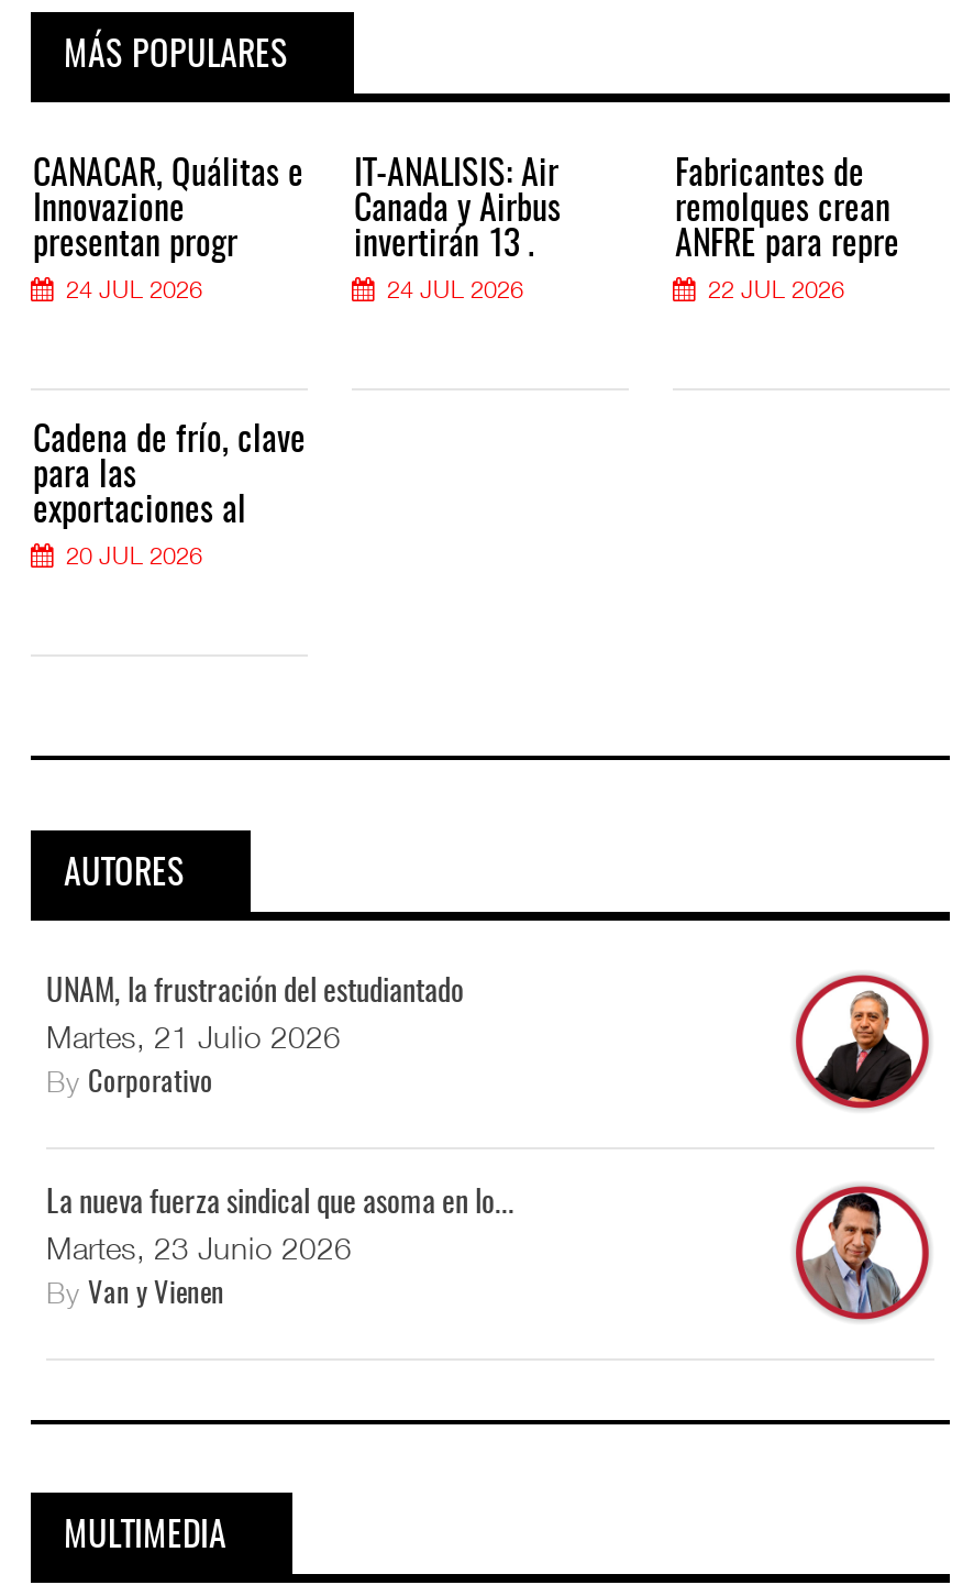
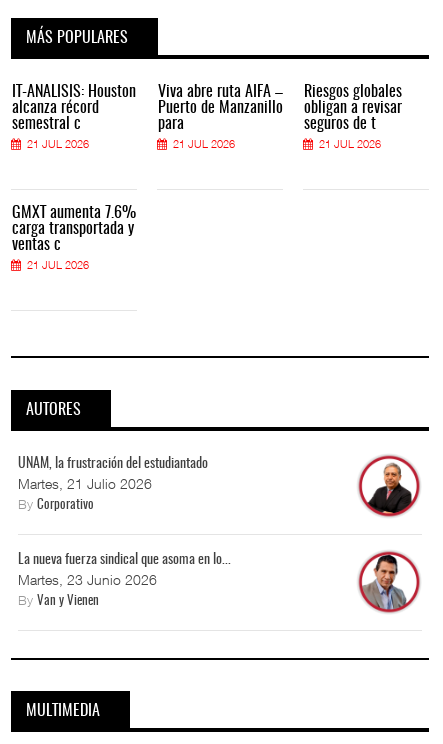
- CANACAR, Quálitas e
- Innovazione
- presentan progr
- 24 JUL 2026
+ IT-ANÁLISIS: Houston
+ alcanza récord
+ semestral c
+ 21 JUL 2026

- IT-ANÁLISIS: Air
- Canada y Airbus
- invertirán 13 .
- 24 JUL 2026
+ Viva abre ruta AIFA –
+ Puerto de Manzanillo
+ para
+ 21 JUL 2026

- Fabricantes de
- remolques crean
- ANFRE para repre
- 22 JUL 2026
+ Riesgos globales
+ obligan a revisar
+ seguros de t
+ 21 JUL 2026

- Cadena de frío, clave
- para las
- exportaciones al
- 20 JUL 2026
+ GMXT aumenta 7.6%
+ carga transportada y
+ ventas c
+ 21 JUL 2026
